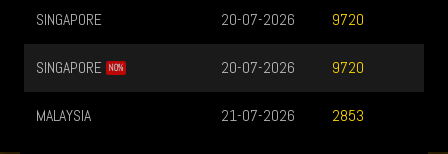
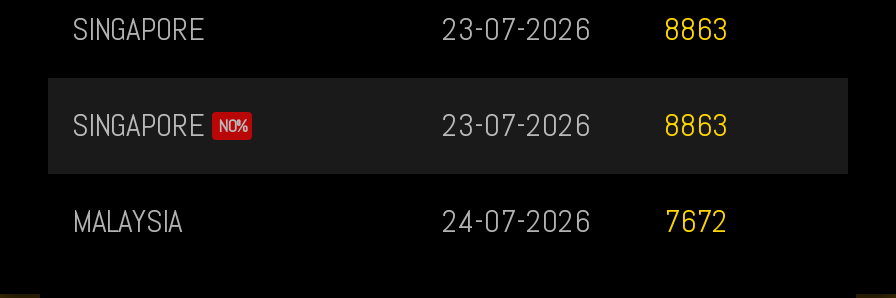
- 20-07-2026
+ 23-07-2026

- 9720
+ 8863

- 20-07-2026
+ 23-07-2026

- 9720
+ 8863

- 21-07-2026
+ 24-07-2026

- 2853
+ 7672
